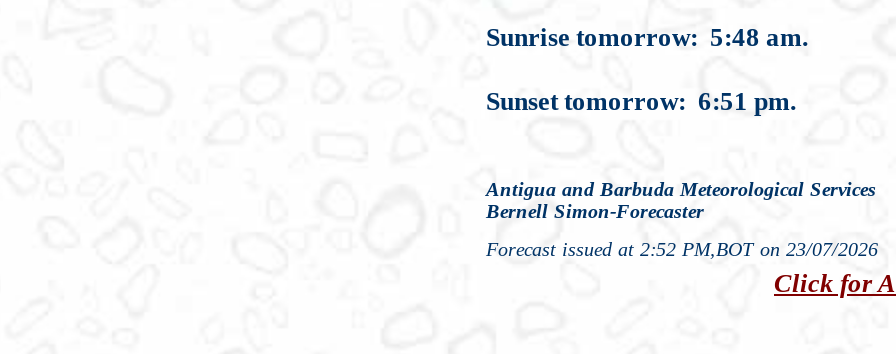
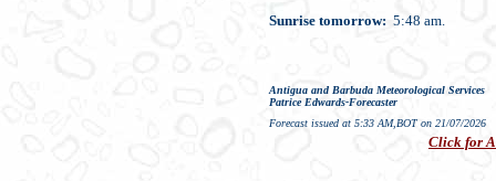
- Sunset tomorrow: 6:51 pm.

- Bernell Simon-Forecaster
+ Patrice Edwards-Forecaster

- Forecast issued at 2:52 PM,BOT on 23/07/2026
+ Forecast issued at 5:33 AM,BOT on 21/07/2026
